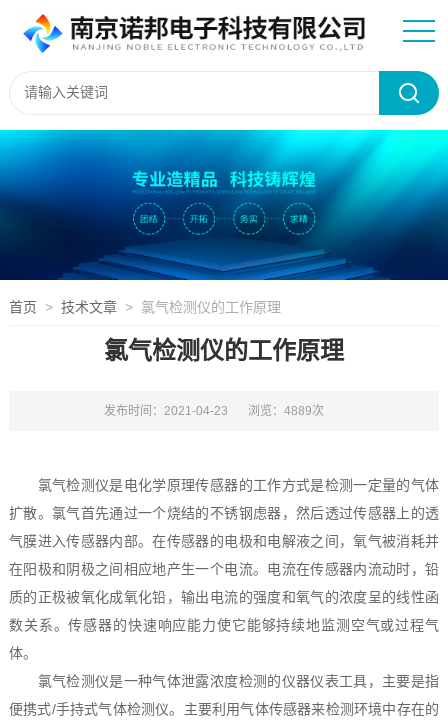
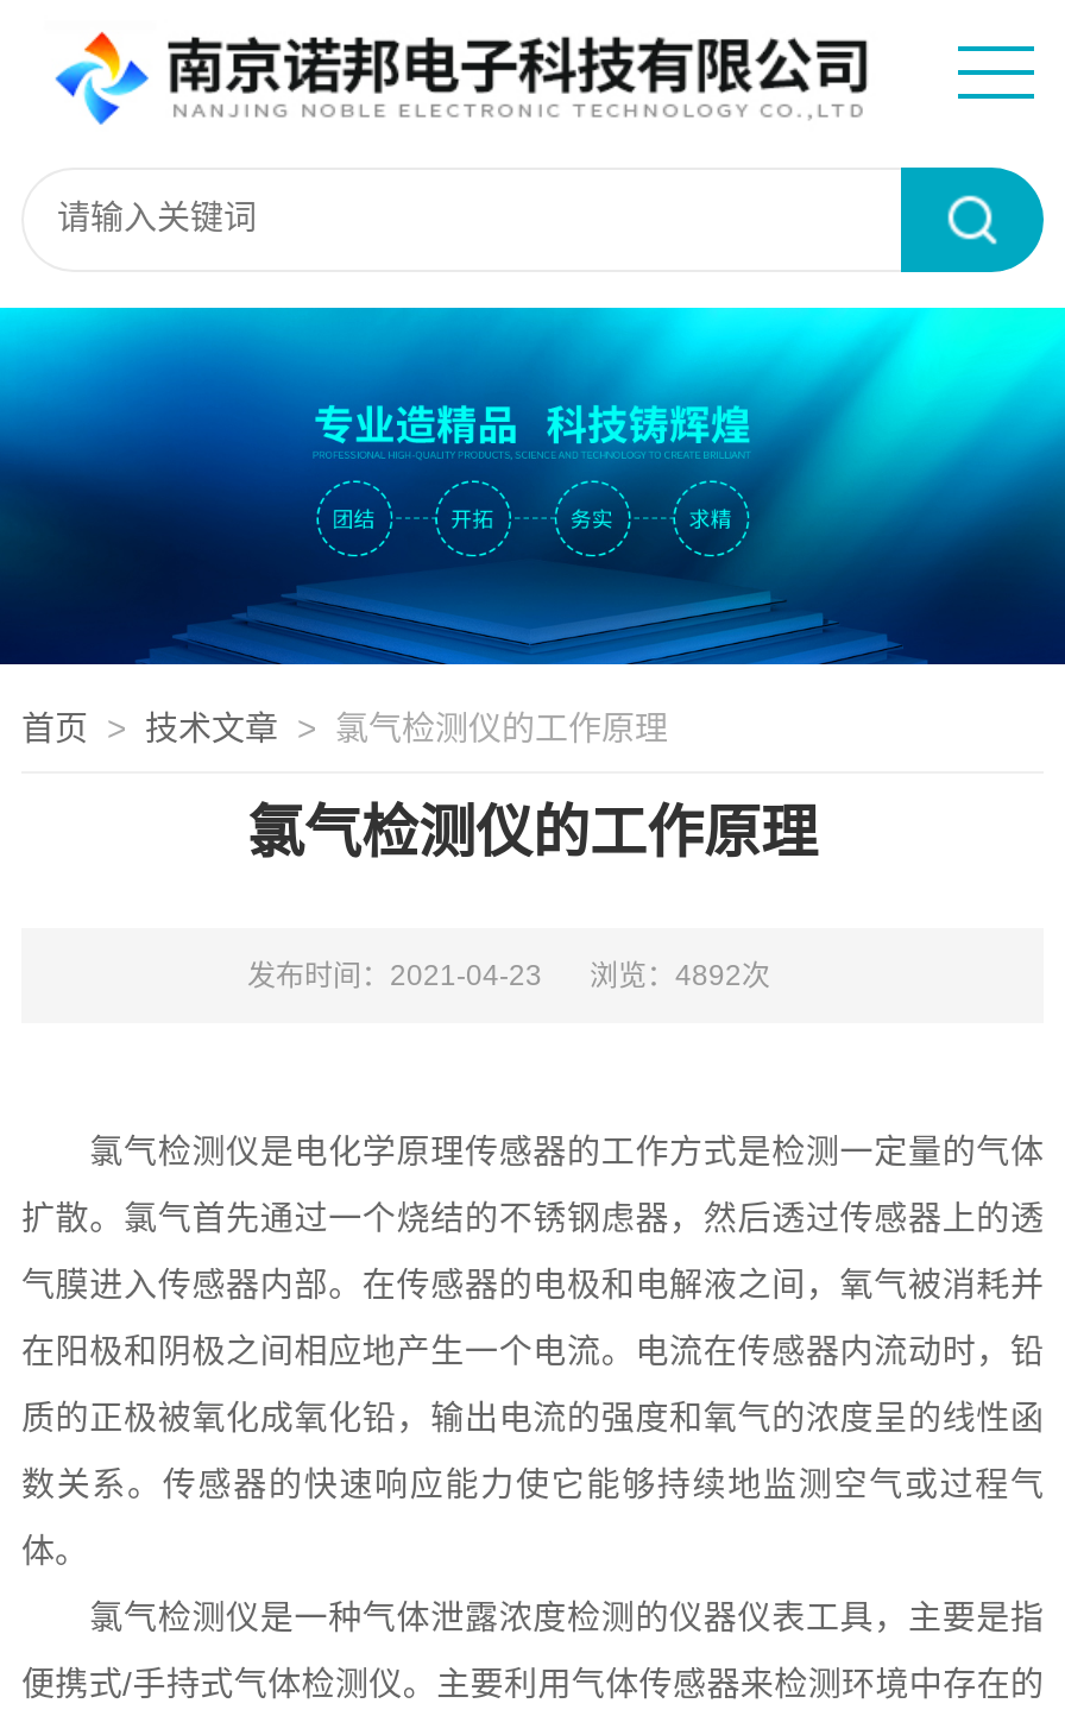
- 发布时间：2021-04-23 浏览：4889次
+ 发布时间：2021-04-23 浏览：4892次
